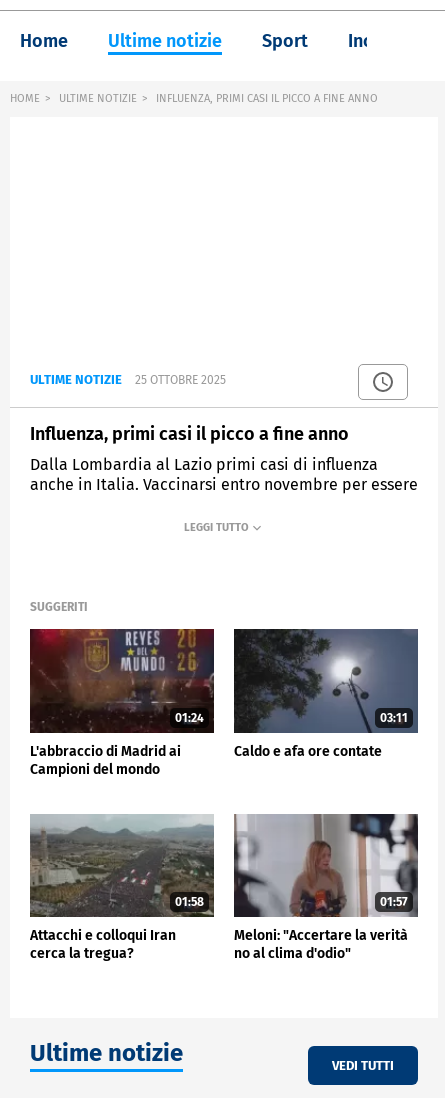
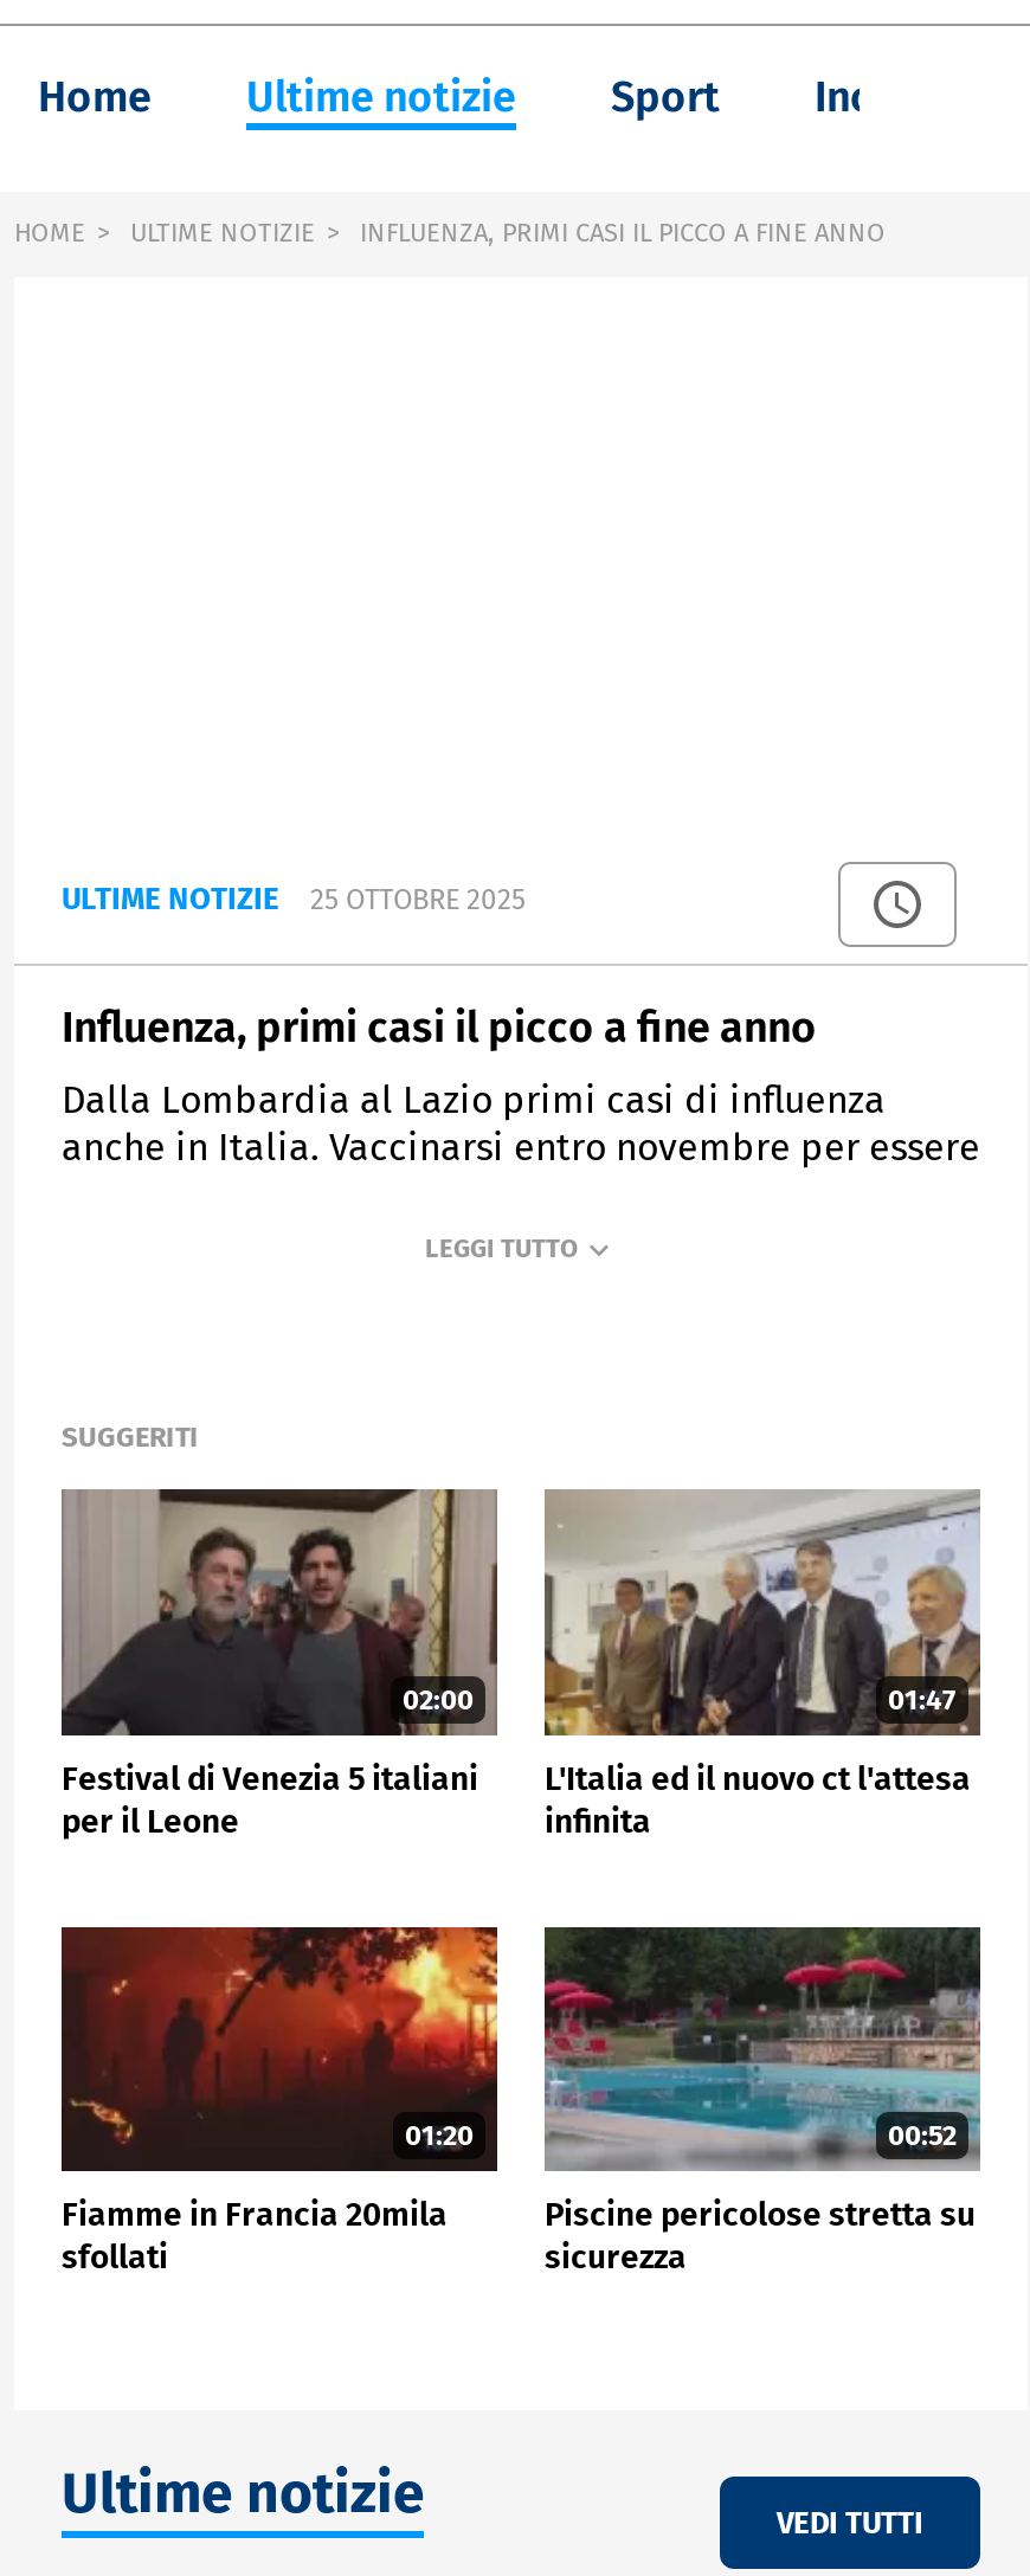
- [image]
- 01:24
+ [image]
+ 02:00

- [image]
- 03:11
+ [image]
+ 01:47

- L'abbraccio di Madrid ai
- Campioni del mondo
+ Festival di Venezia 5 italiani
+ per il Leone

- Caldo e afa ore contate
+ L'Italia ed il nuovo ct l'attesa
+ infinita

- [image]
- 01:58
+ [image]
+ 01:20

- [image]
- 01:57
+ [image]
+ 00:52

- Attacchi e colloqui Iran
- cerca la tregua?
+ Fiamme in Francia 20mila
+ sfollati

- Meloni: "Accertare la verità
- no al clima d'odio"
+ Piscine pericolose stretta su
+ sicurezza
